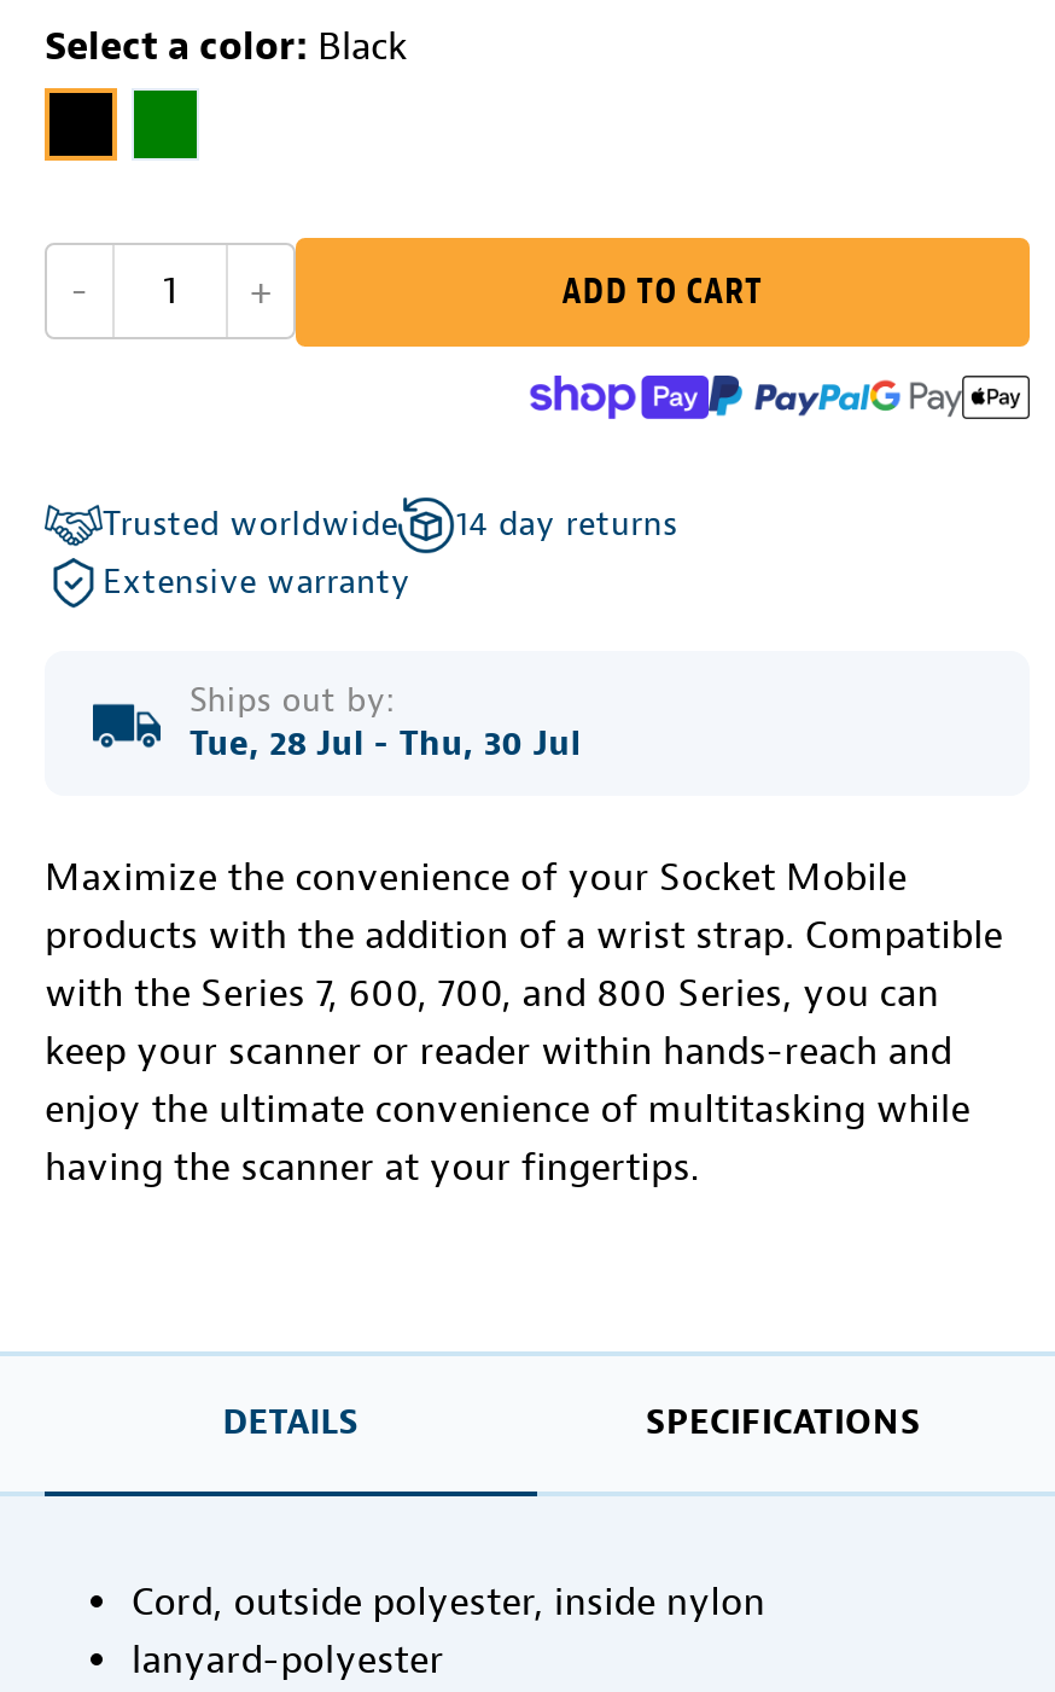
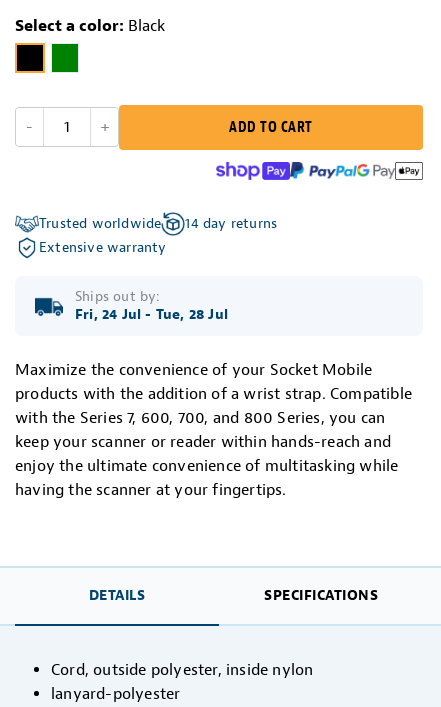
- Tue, 28 Jul - Thu, 30 Jul
+ Fri, 24 Jul - Tue, 28 Jul
